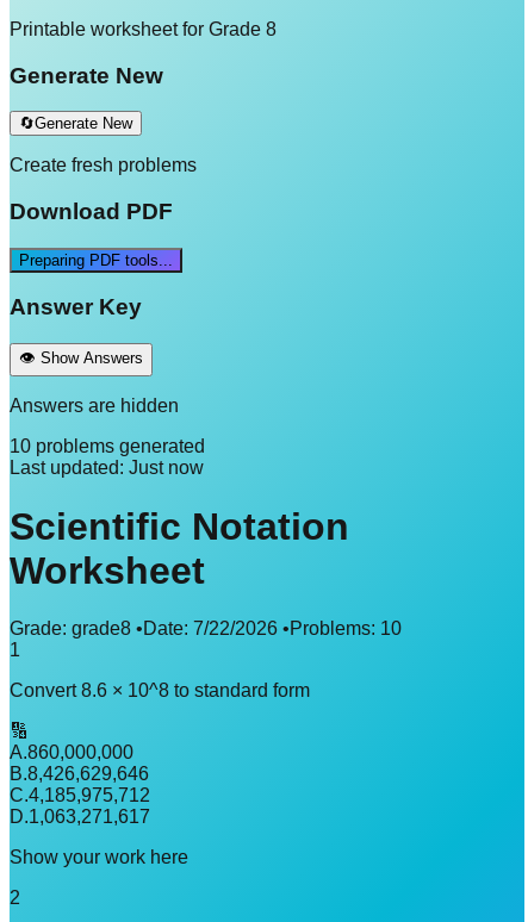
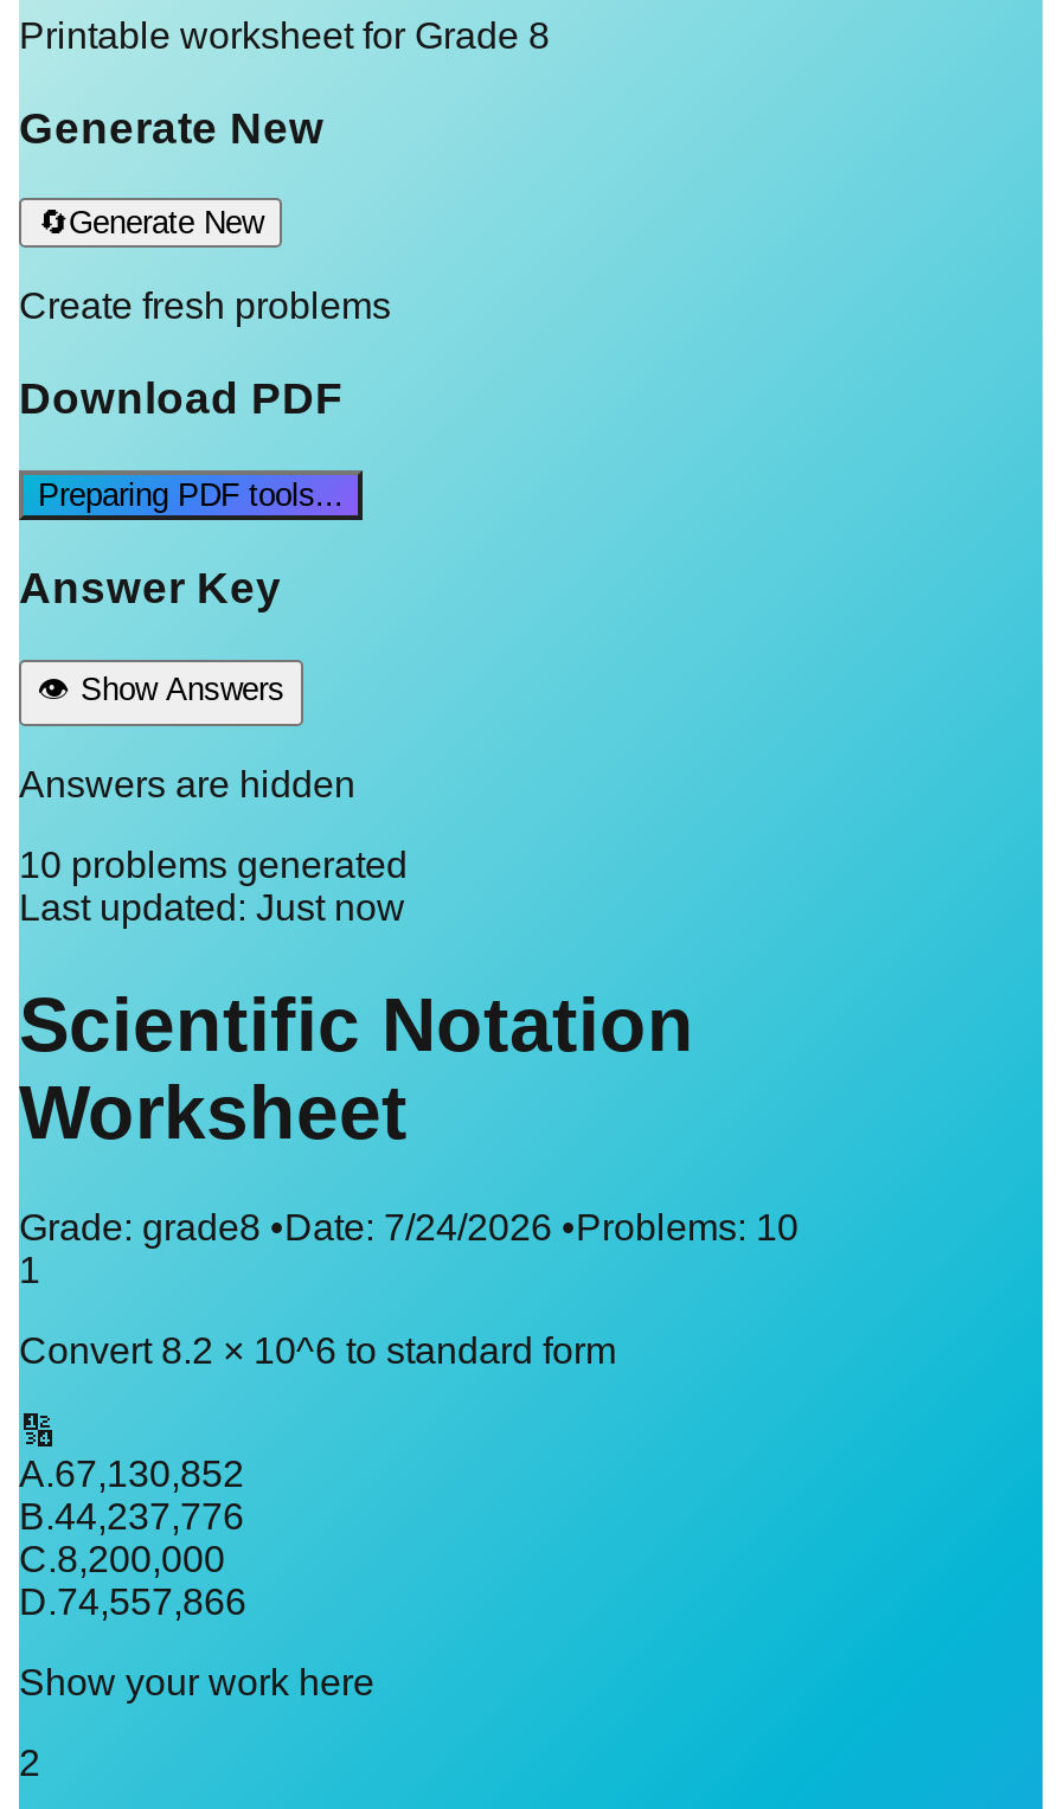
- Grade: grade8 •Date: 7/22/2026 •Problems: 10
+ Grade: grade8 •Date: 7/24/2026 •Problems: 10

- Convert 8.6 × 10^8 to standard form
+ Convert 8.2 × 10^6 to standard form

- A.860,000,000
+ A.67,130,852

- B.8,426,629,646
+ B.44,237,776

- C.4,185,975,712
+ C.8,200,000

- D.1,063,271,617
+ D.74,557,866
